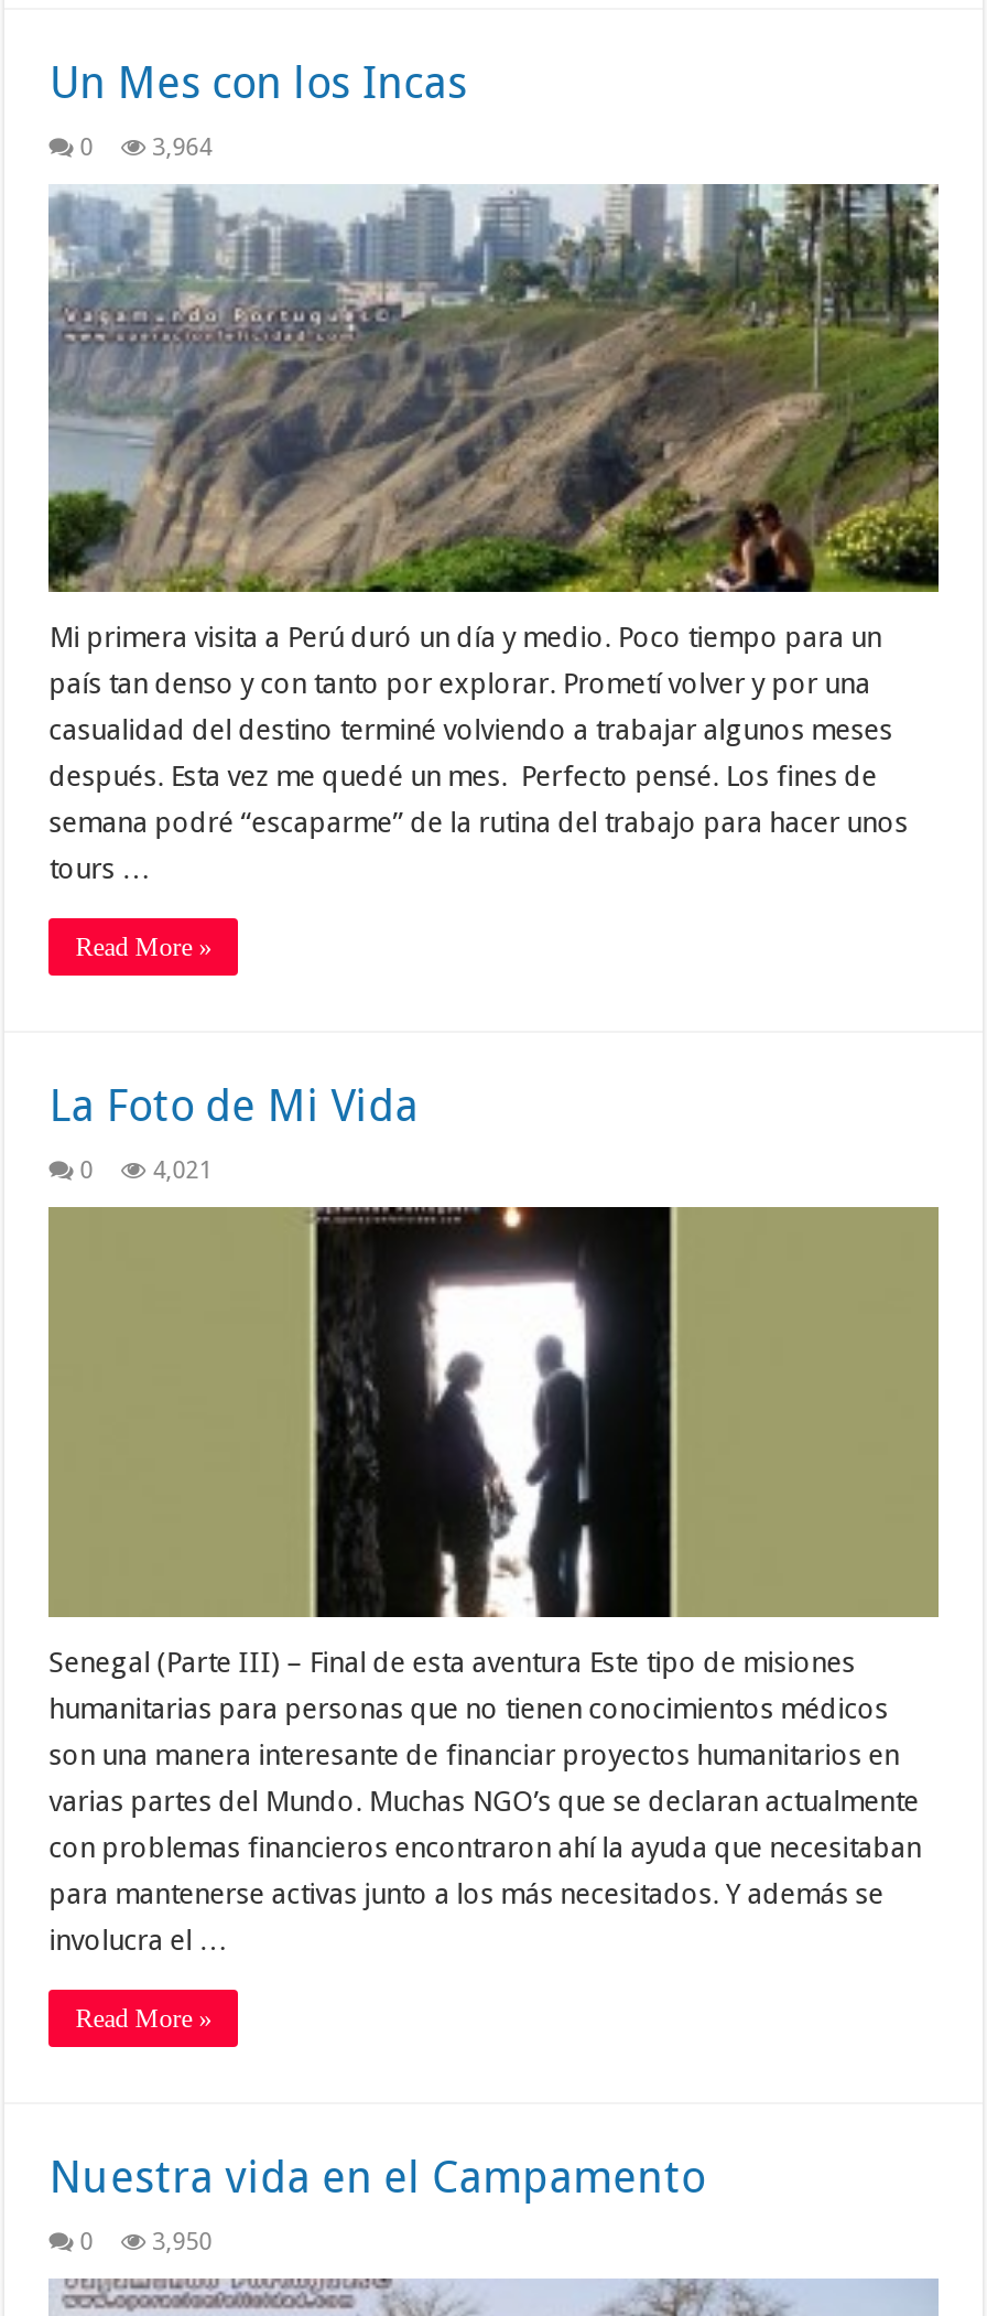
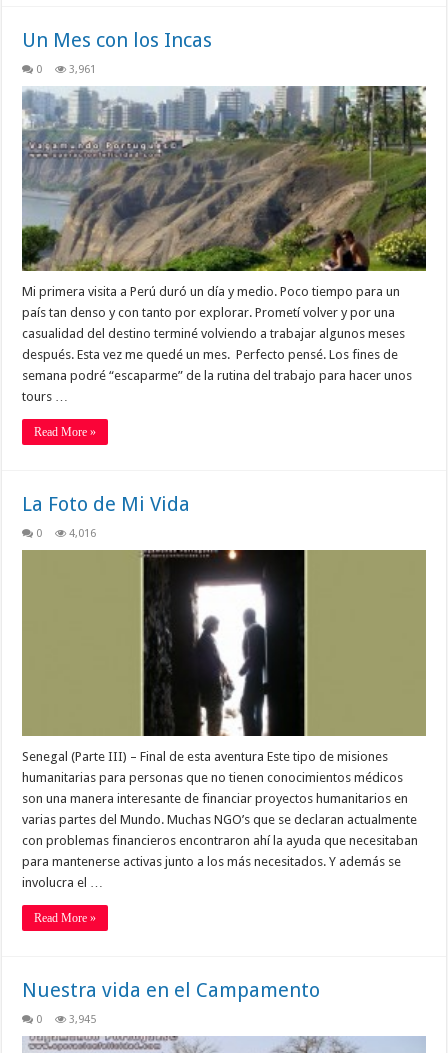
- 3,964
+ 3,961

- 4,021
+ 4,016

- 3,950
+ 3,945
